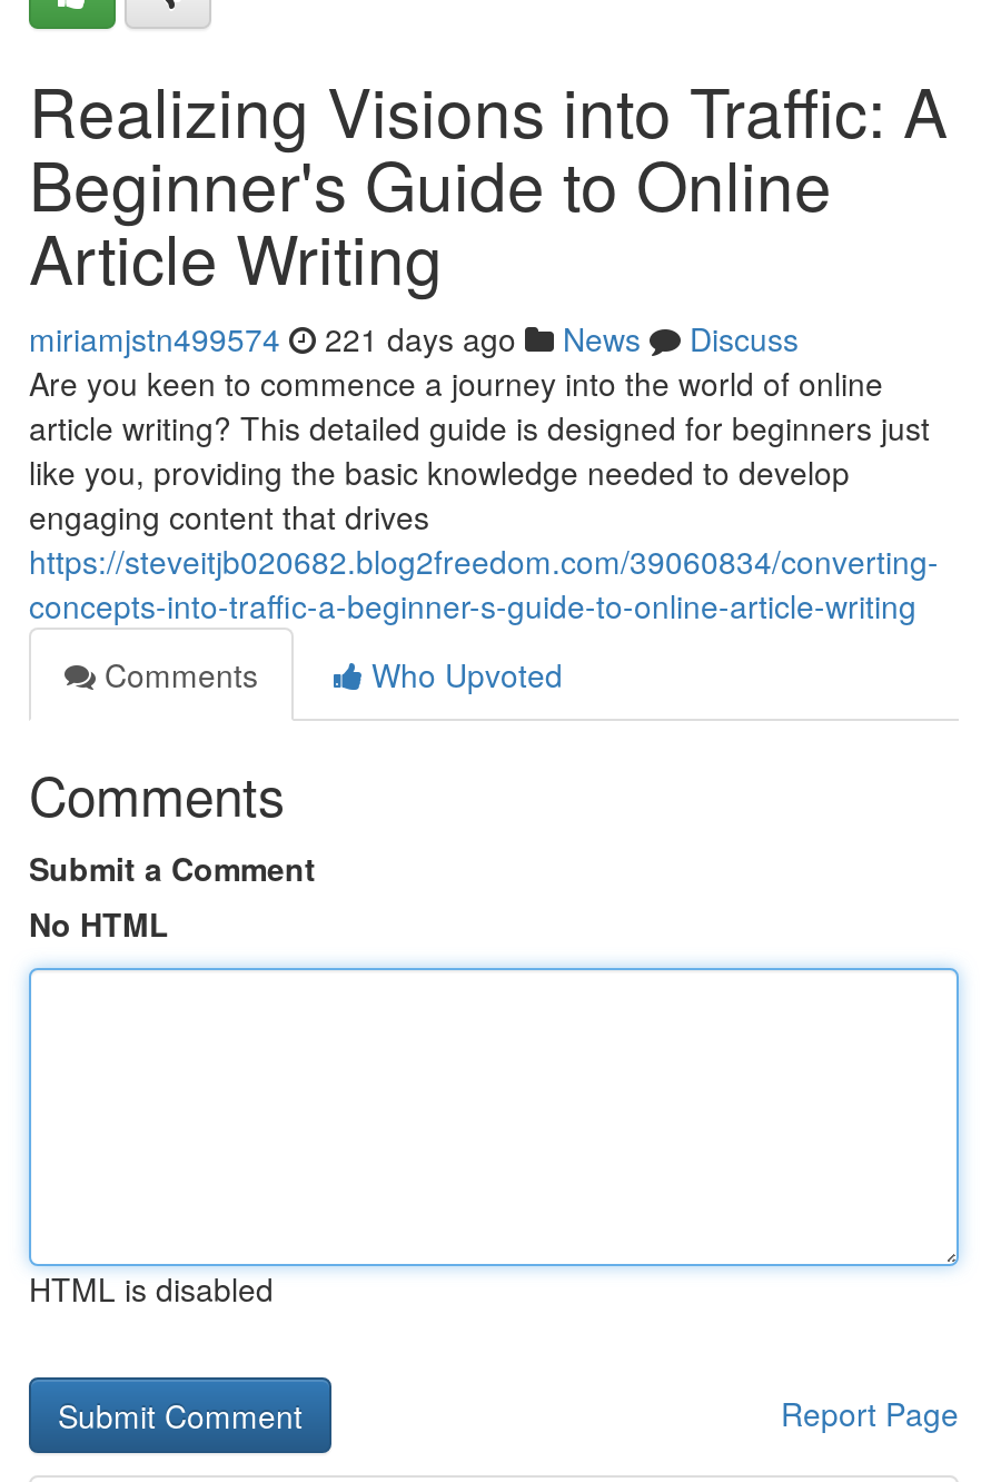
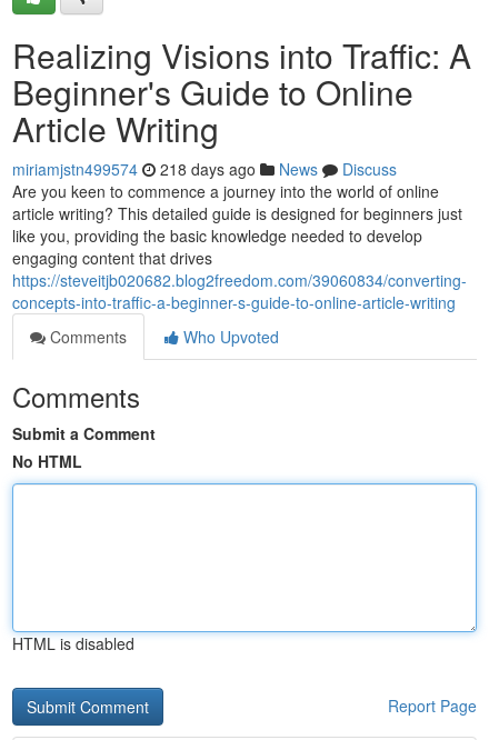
- miriamjstn499574 221 days ago News Discuss
+ miriamjstn499574 218 days ago News Discuss
